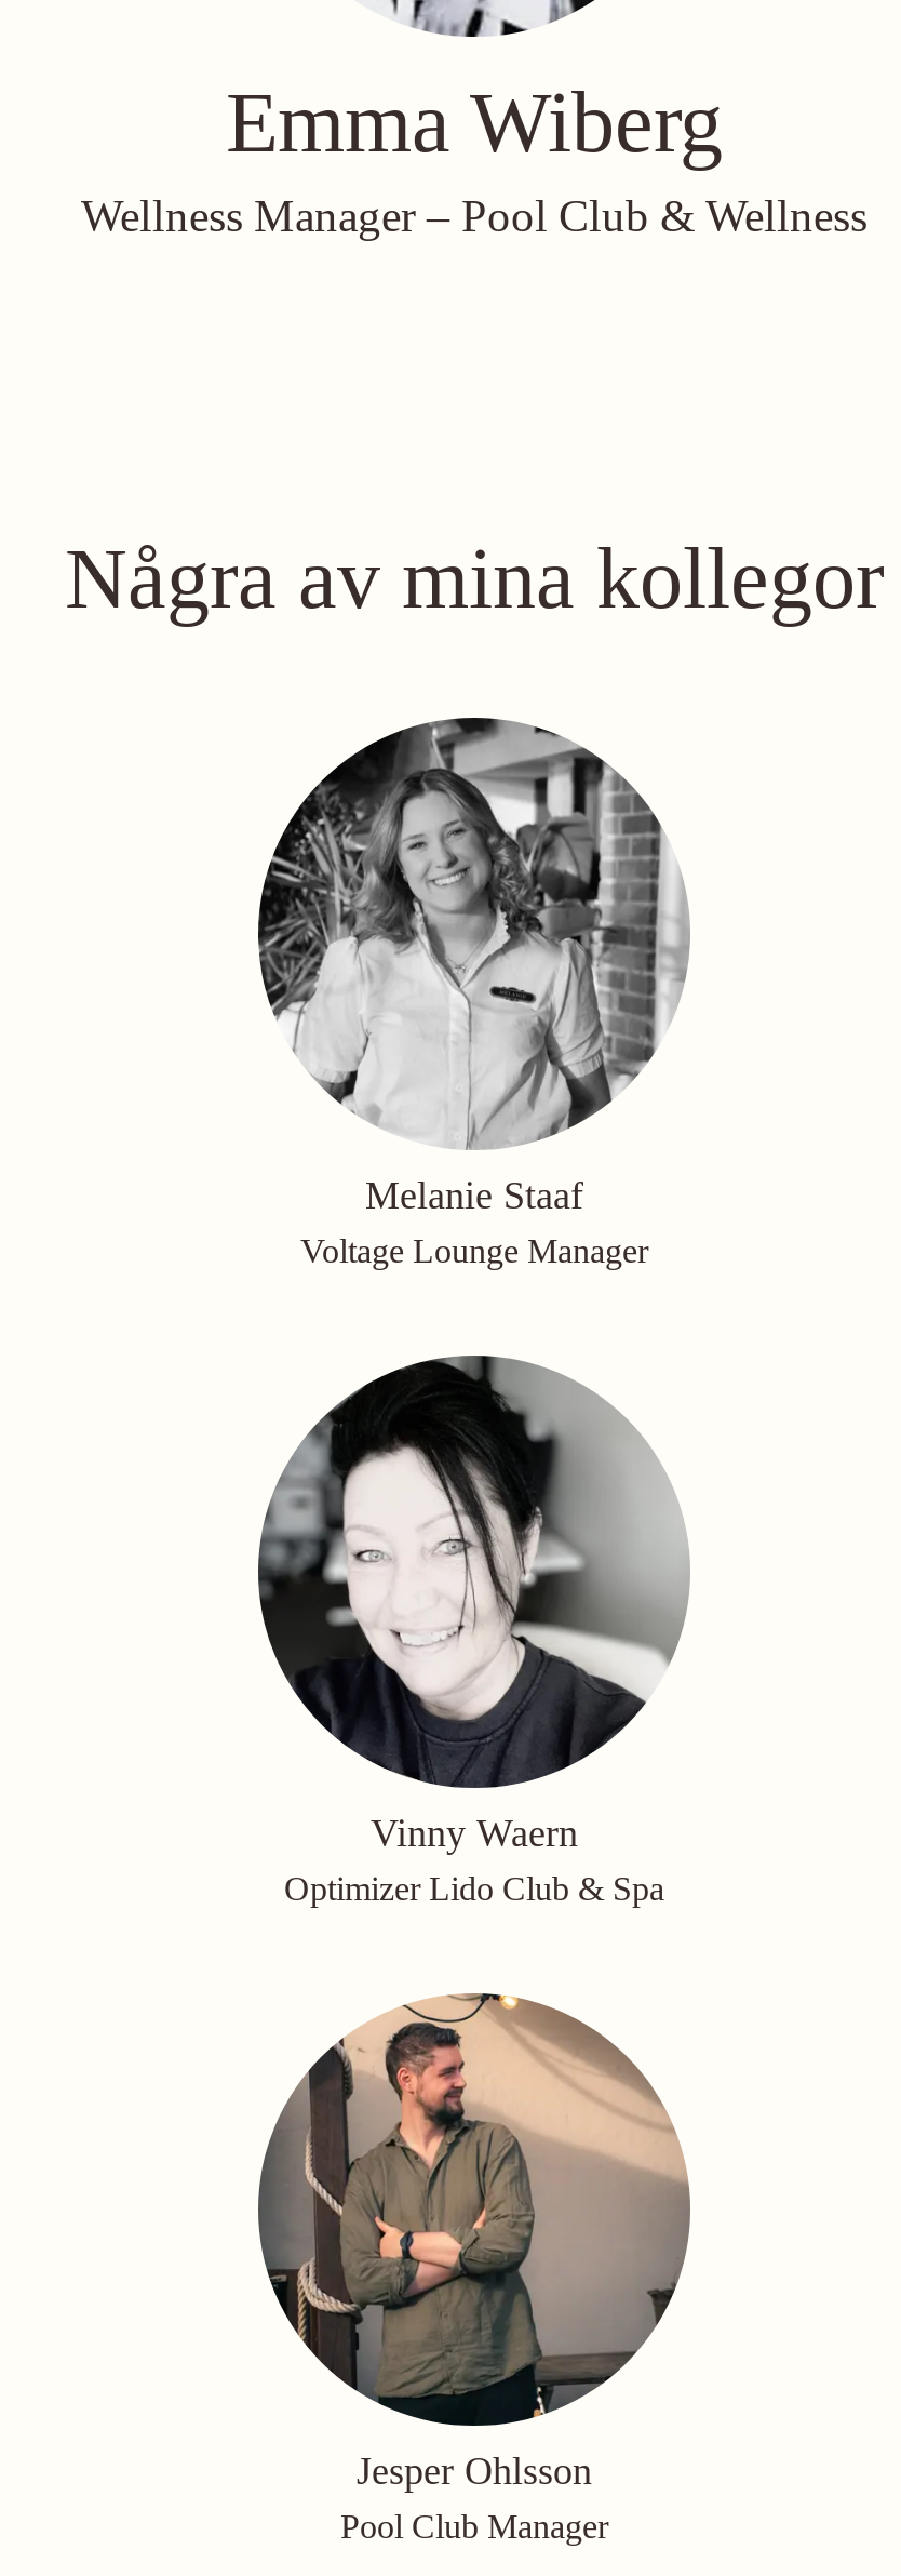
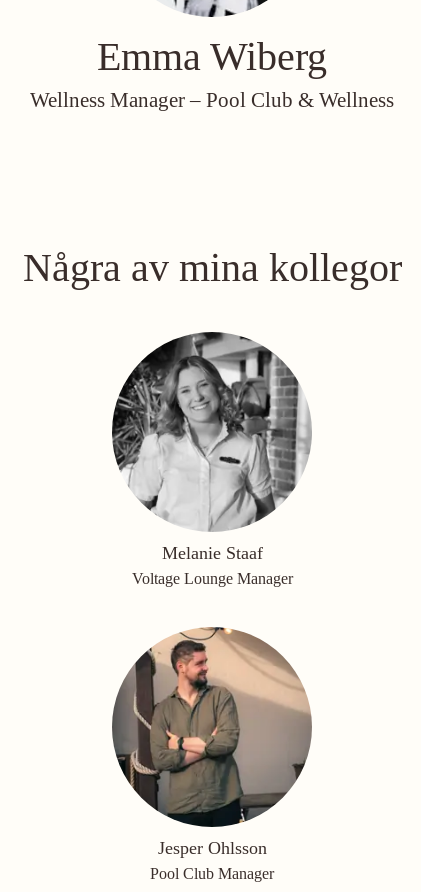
- [image]
- Vinny Waern
- Optimizer Lido Club & Spa
